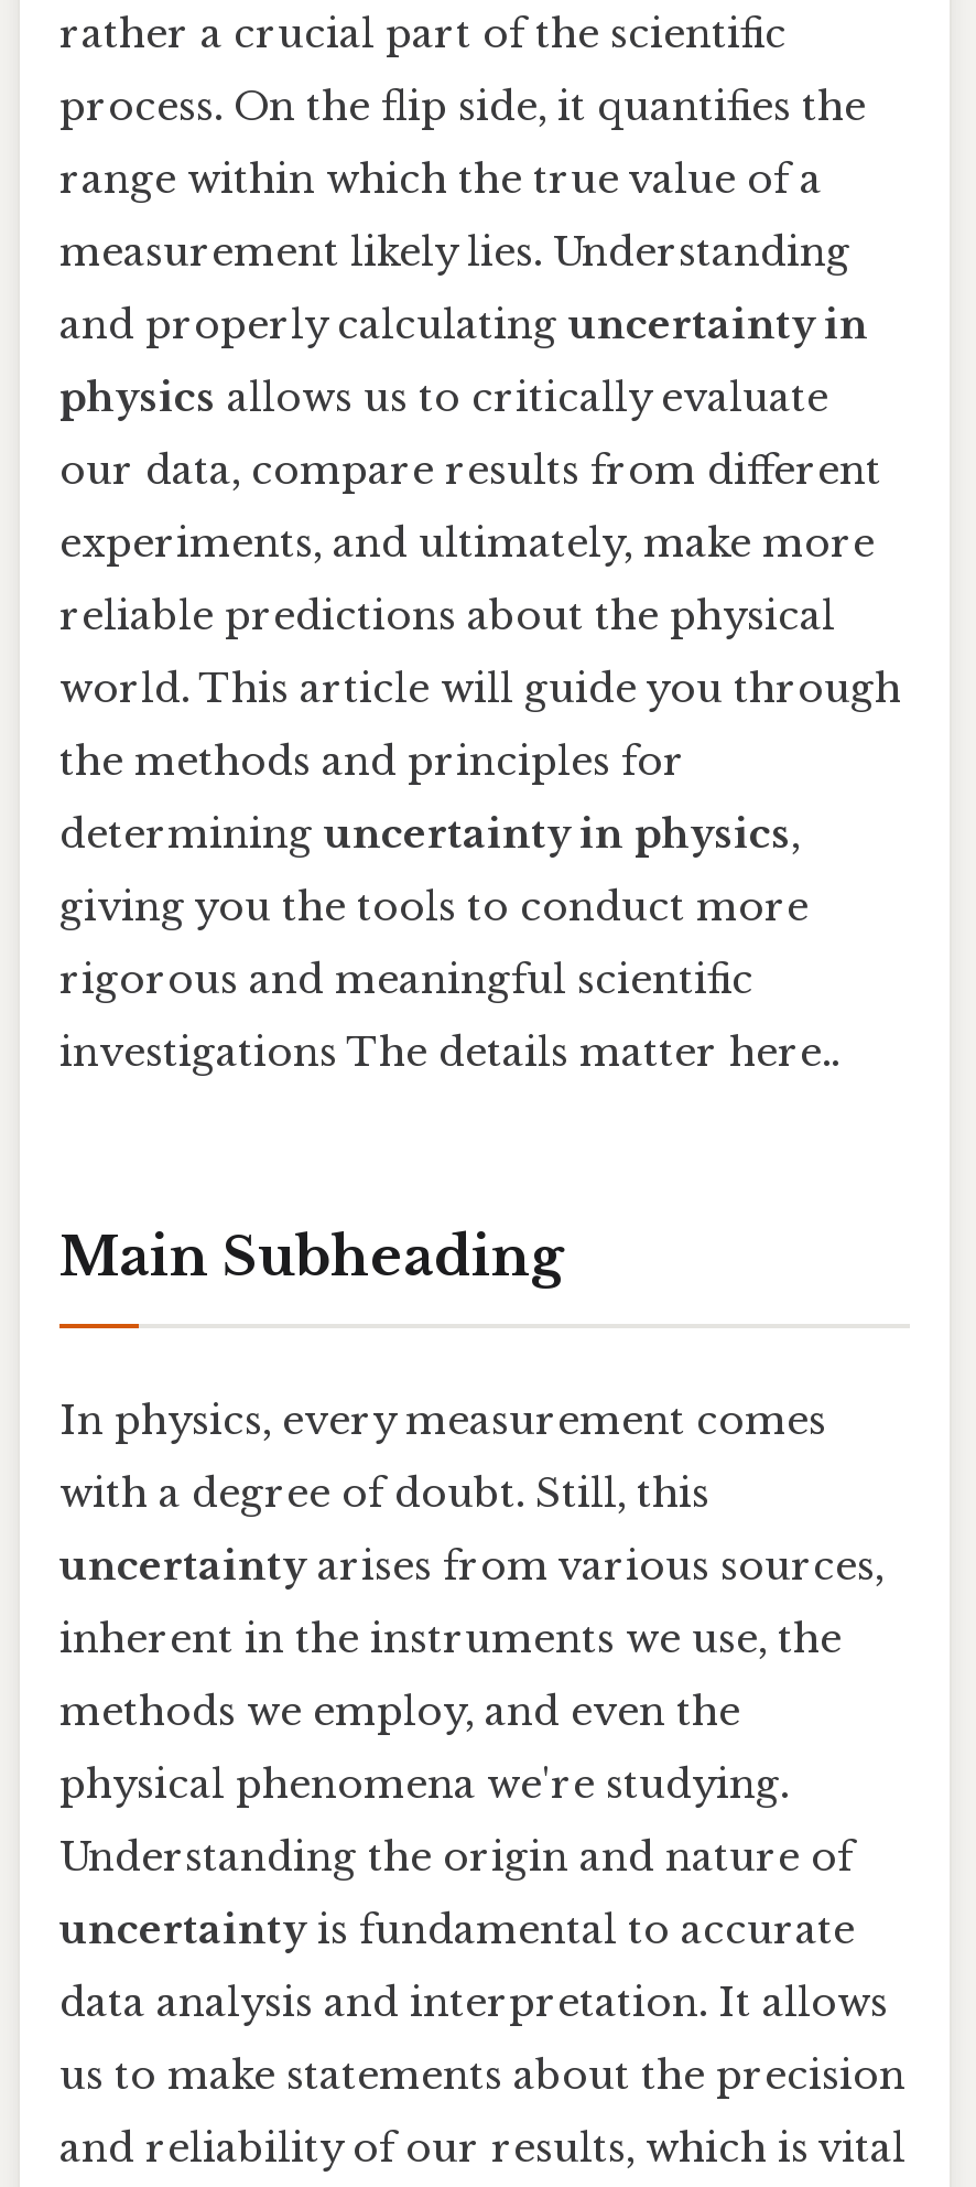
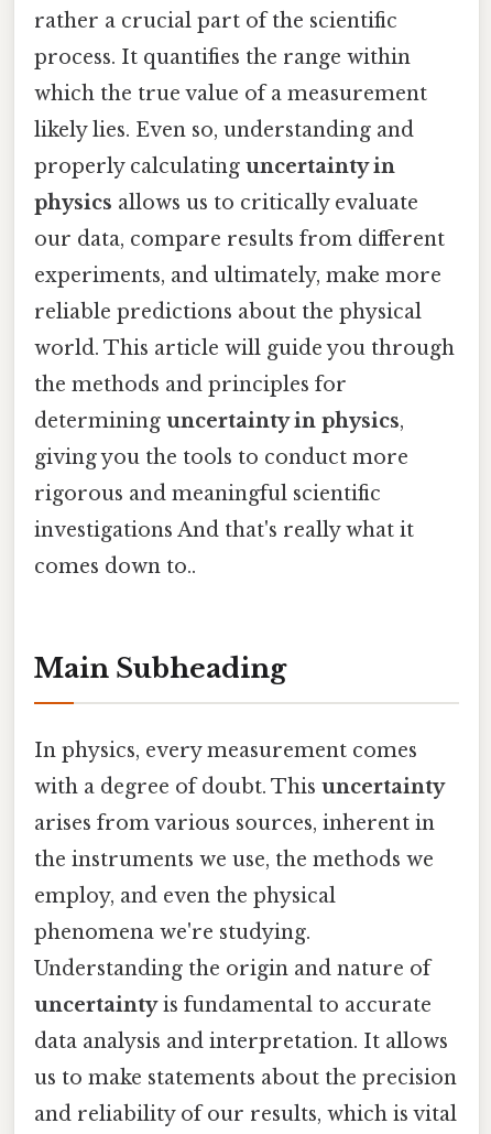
- process. On the flip side, it quantifies the
+ process. It quantifies the range within

- range within which the true value of a
+ which the true value of a measurement

- measurement likely lies. Understanding
+ likely lies. Even so, understanding and

- and properly calculating uncertainty in
+ properly calculating uncertainty in

- investigations The details matter here..
+ investigations And that's really what it
+ comes down to..

- with a degree of doubt. Still, this
+ with a degree of doubt. This uncertainty

- uncertainty arises from various sources,
+ arises from various sources, inherent in

- inherent in the instruments we use, the
+ the instruments we use, the methods we

- methods we employ, and even the
+ employ, and even the physical

- physical phenomena we're studying.
+ phenomena we're studying.
